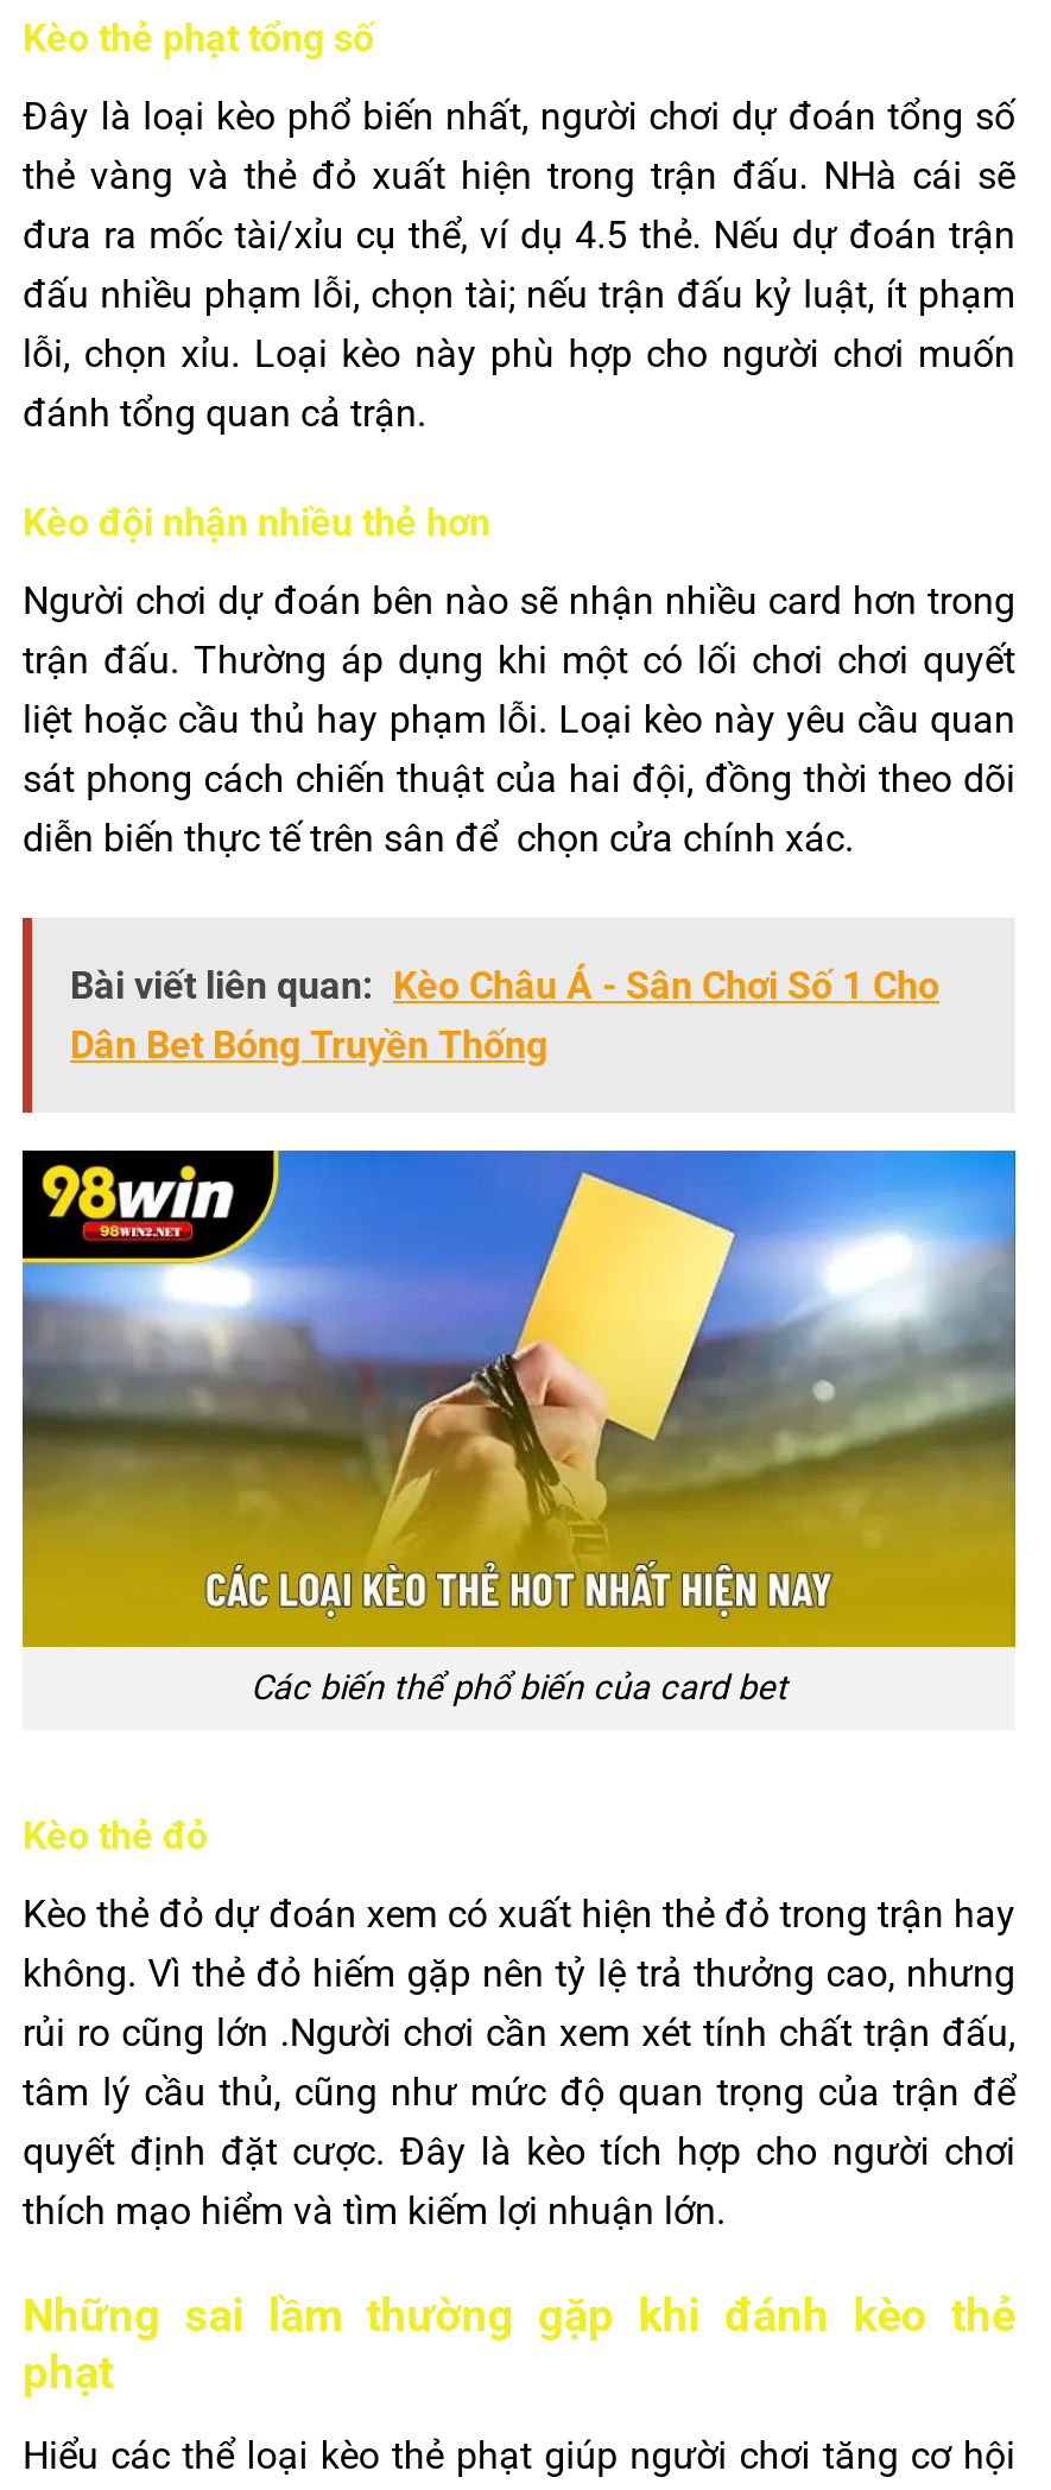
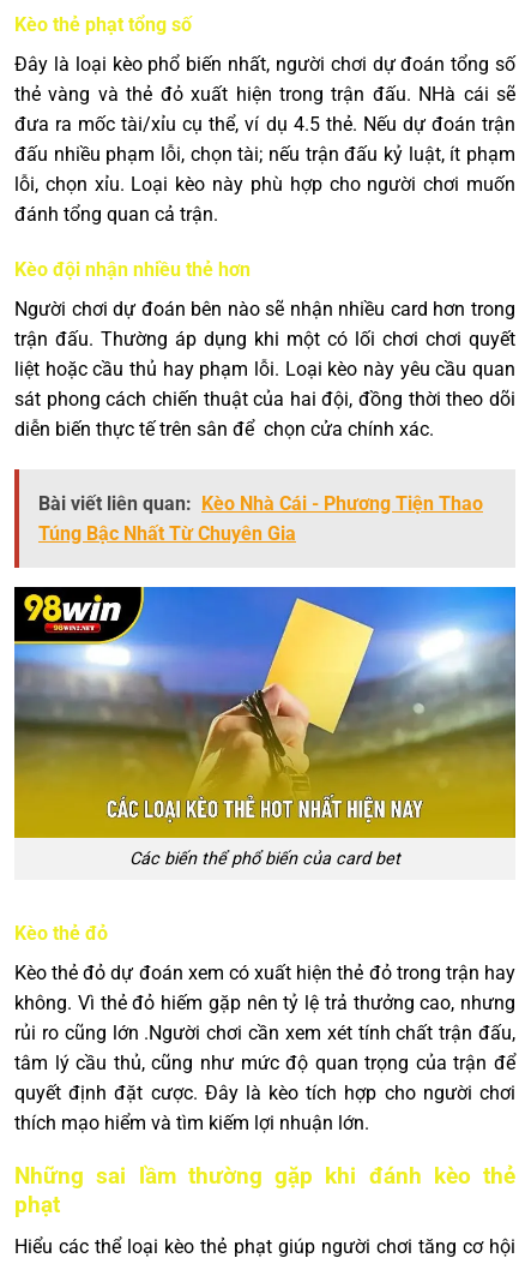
- Bài viết liên quan: Kèo Châu Á - Sân Chơi Số 1 Cho
- Dân Bet Bóng Truyền Thống
+ Bài viết liên quan: Kèo Nhà Cái - Phương Tiện Thao
+ Túng Bậc Nhất Từ Chuyên Gia
